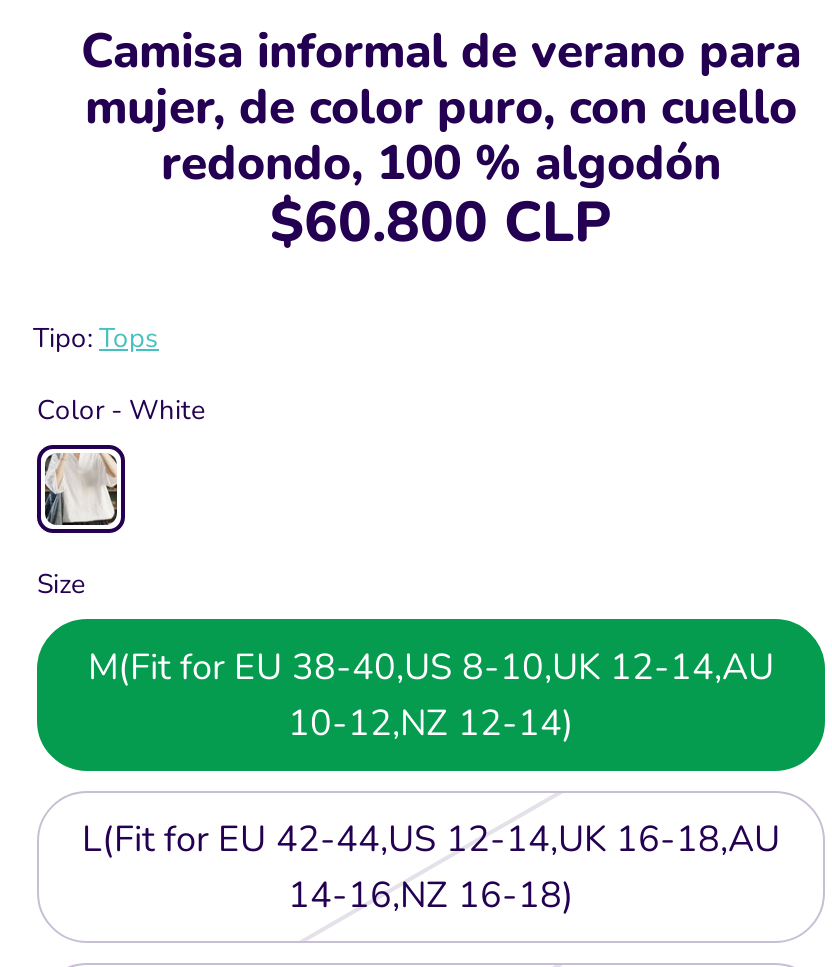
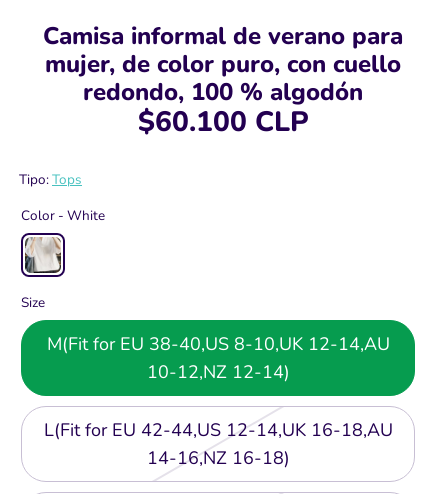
- $60.800 CLP
+ $60.100 CLP
